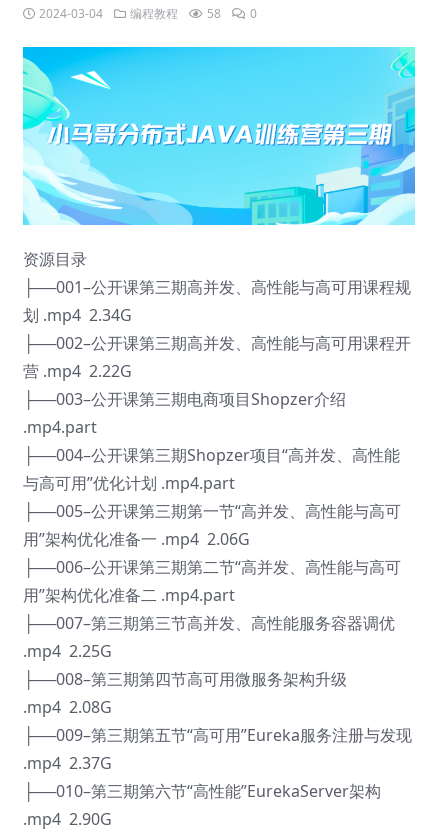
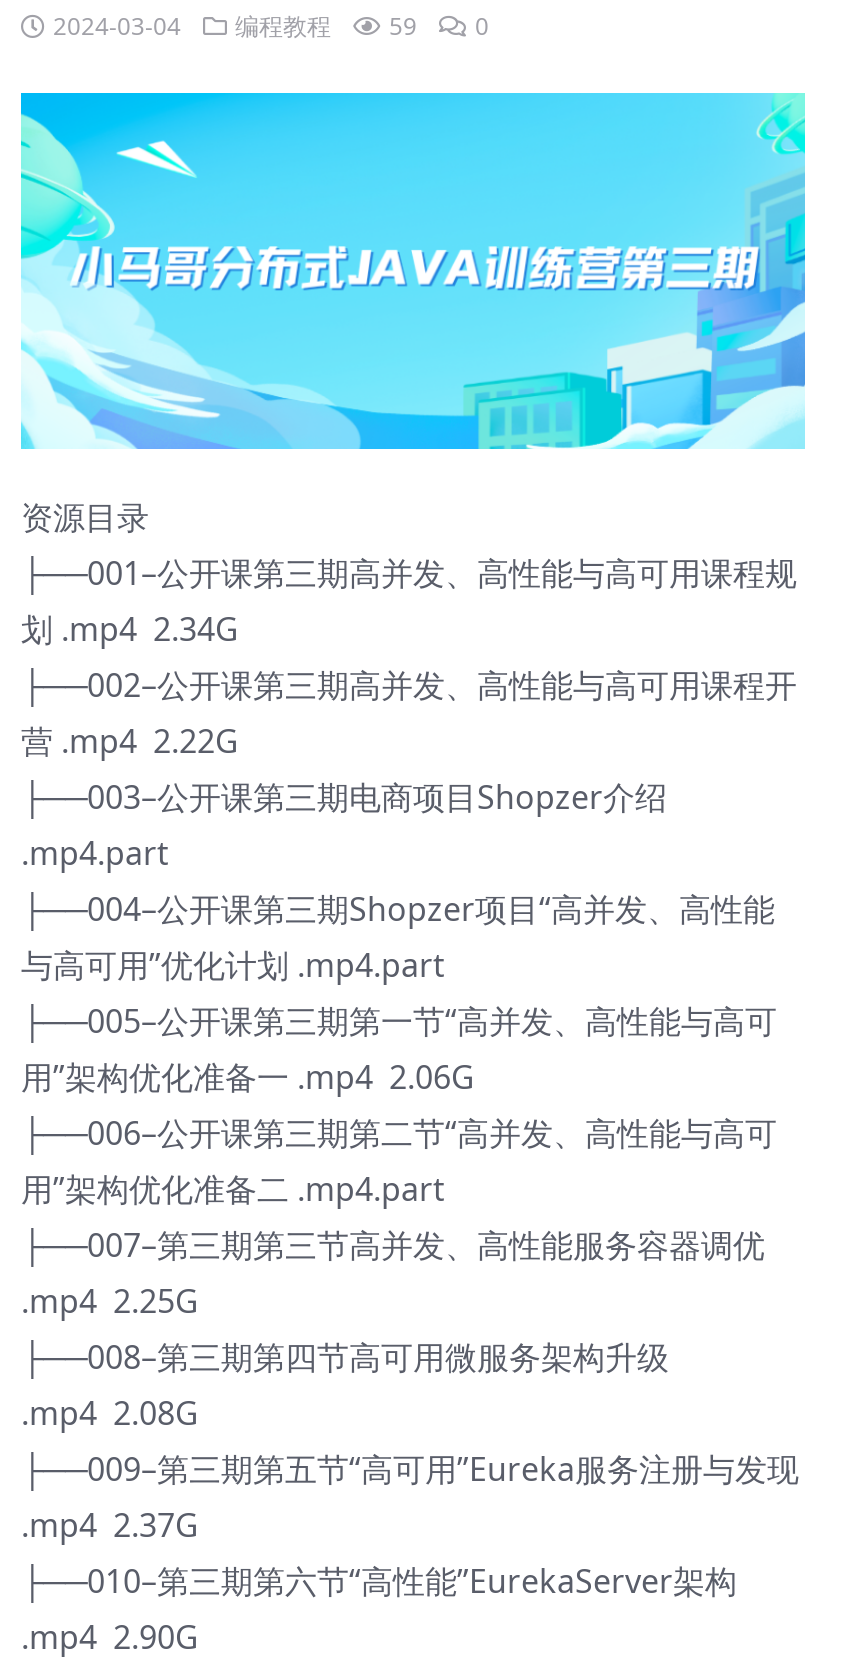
- 2024-03-04 编程教程 58 0
+ 2024-03-04 编程教程 59 0
